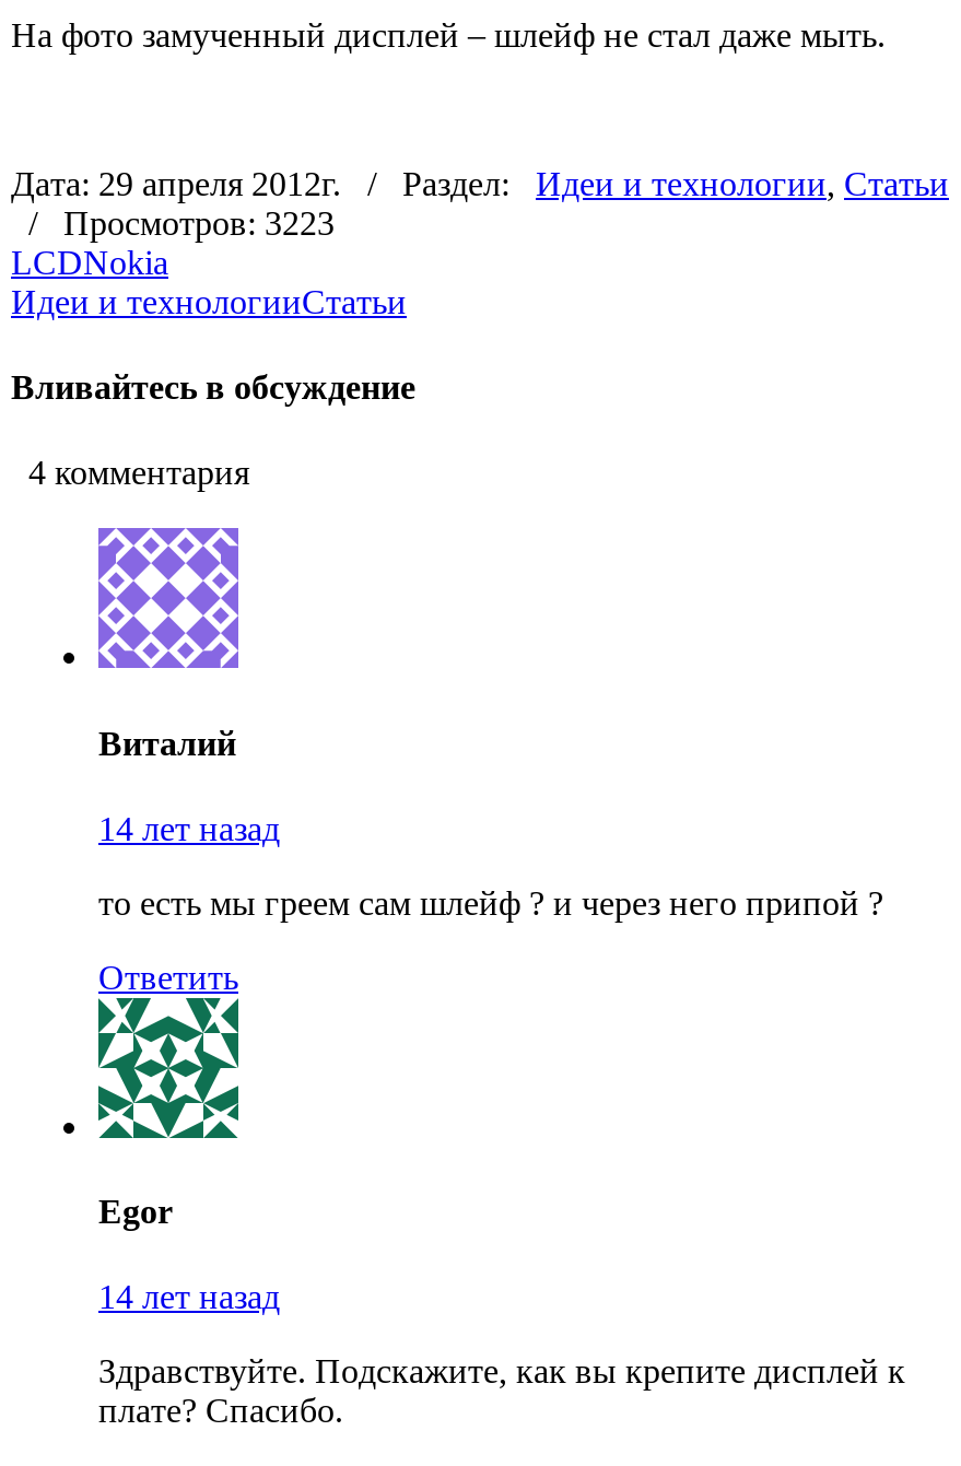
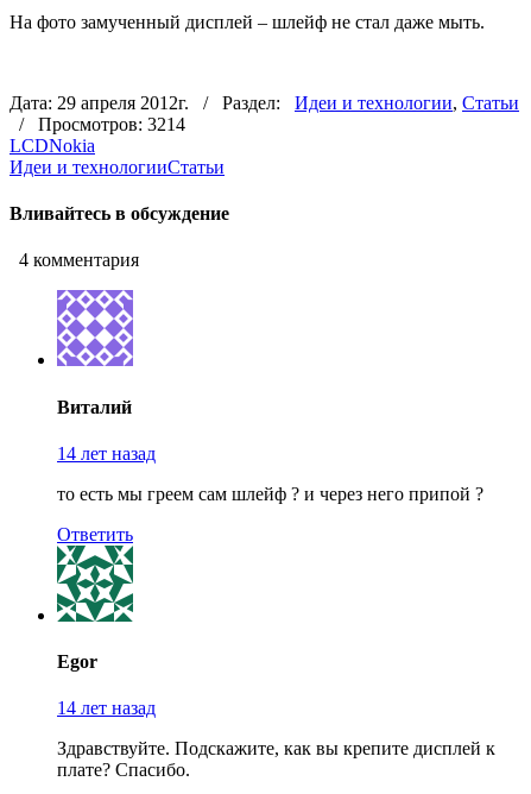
- / Просмотров: 3223
+ / Просмотров: 3214
